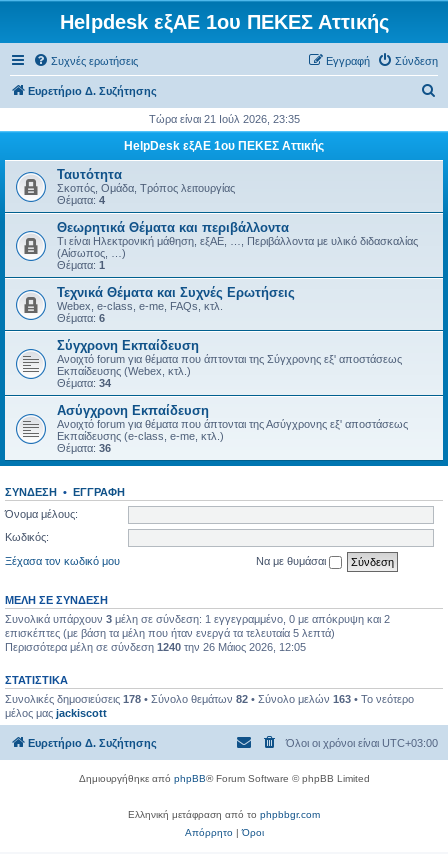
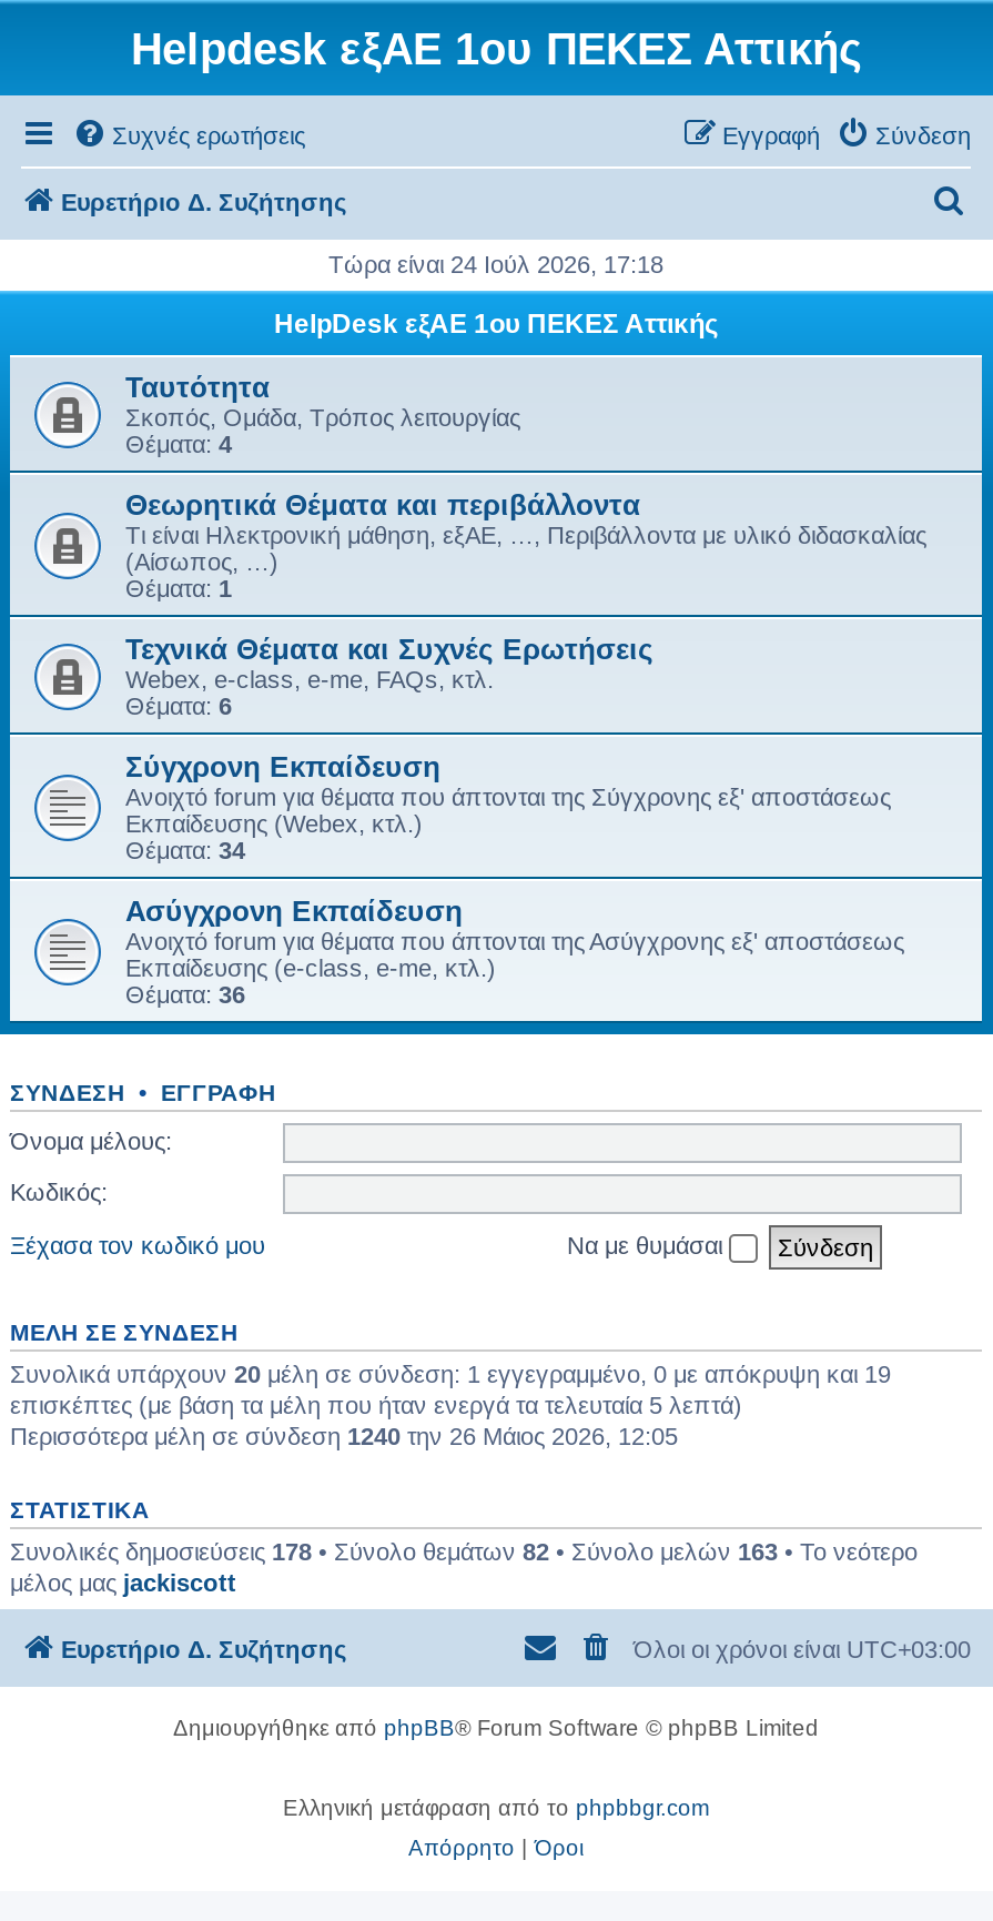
- Τώρα είναι 21 Ιούλ 2026, 23:35
+ Τώρα είναι 24 Ιούλ 2026, 17:18

- Συνολικά υπάρχουν 3 μέλη σε σύνδεση: 1 εγγεγραμμένο, 0 με απόκρυψη και 2
+ Συνολικά υπάρχουν 20 μέλη σε σύνδεση: 1 εγγεγραμμένο, 0 με απόκρυψη και 19
